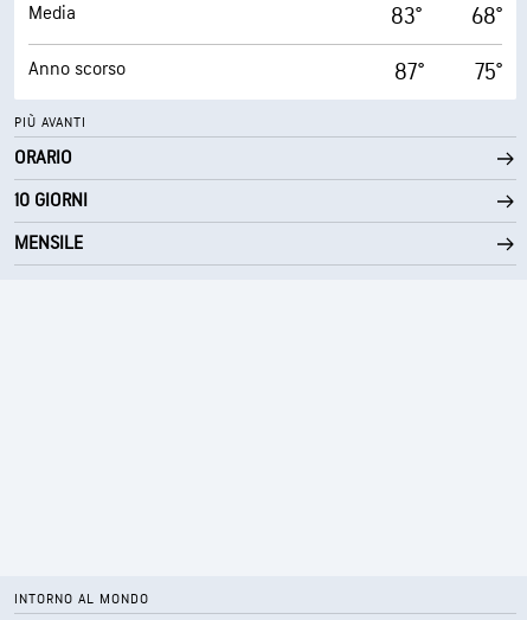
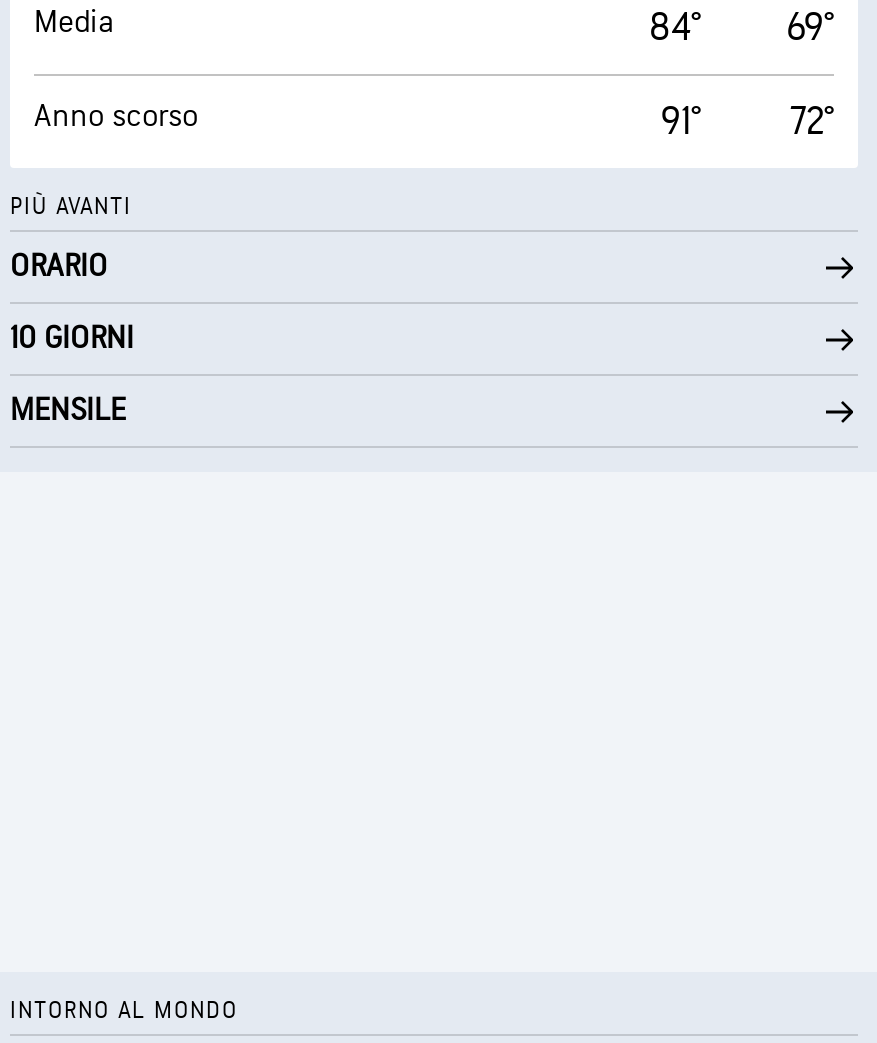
- 83°
+ 84°

- 68°
+ 69°

- 87°
+ 91°

- 75°
+ 72°
